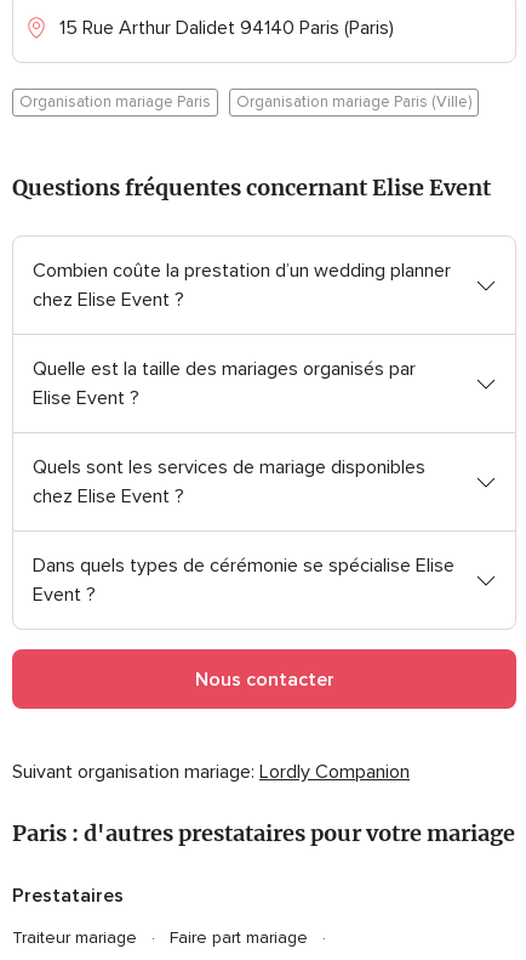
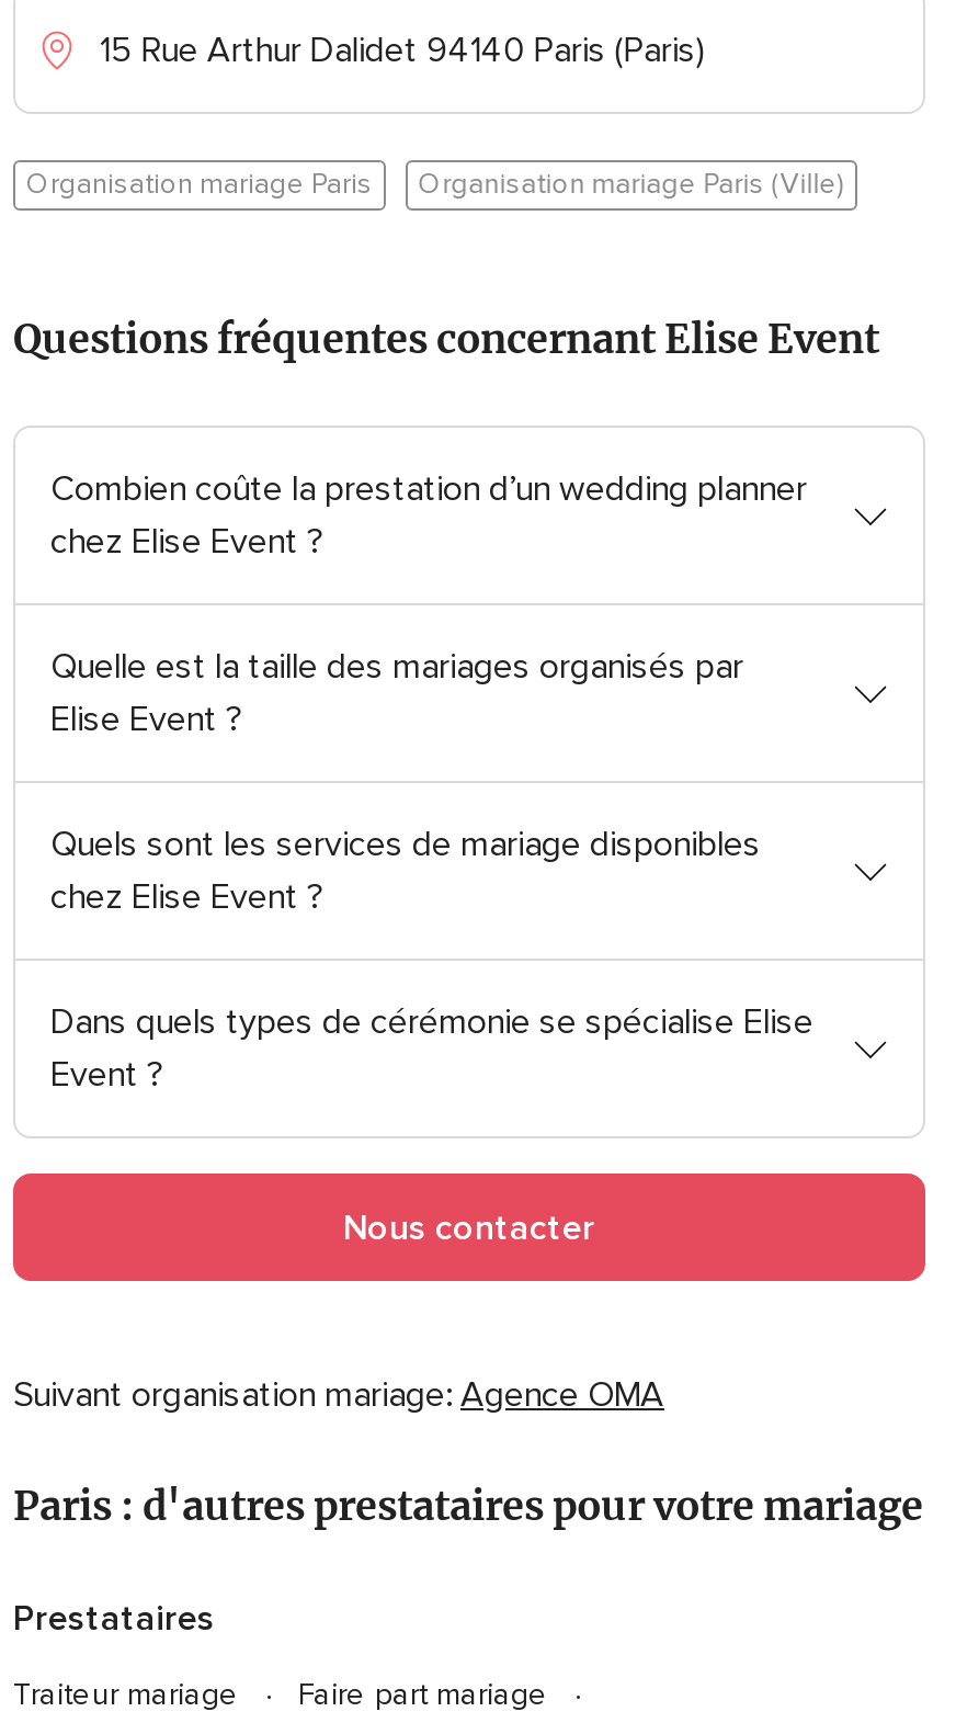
- Suivant organisation mariage: Lordly Companion
+ Suivant organisation mariage: Agence OMA
